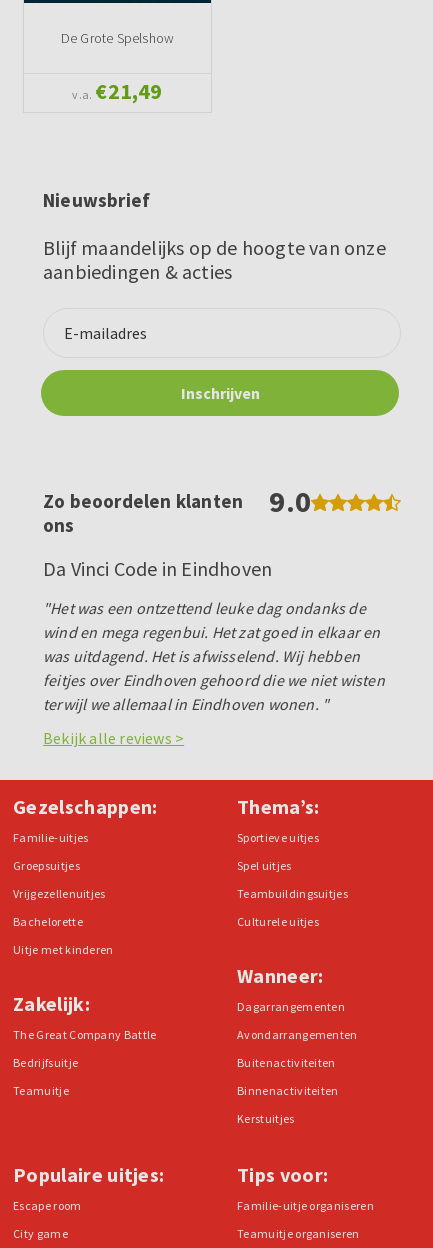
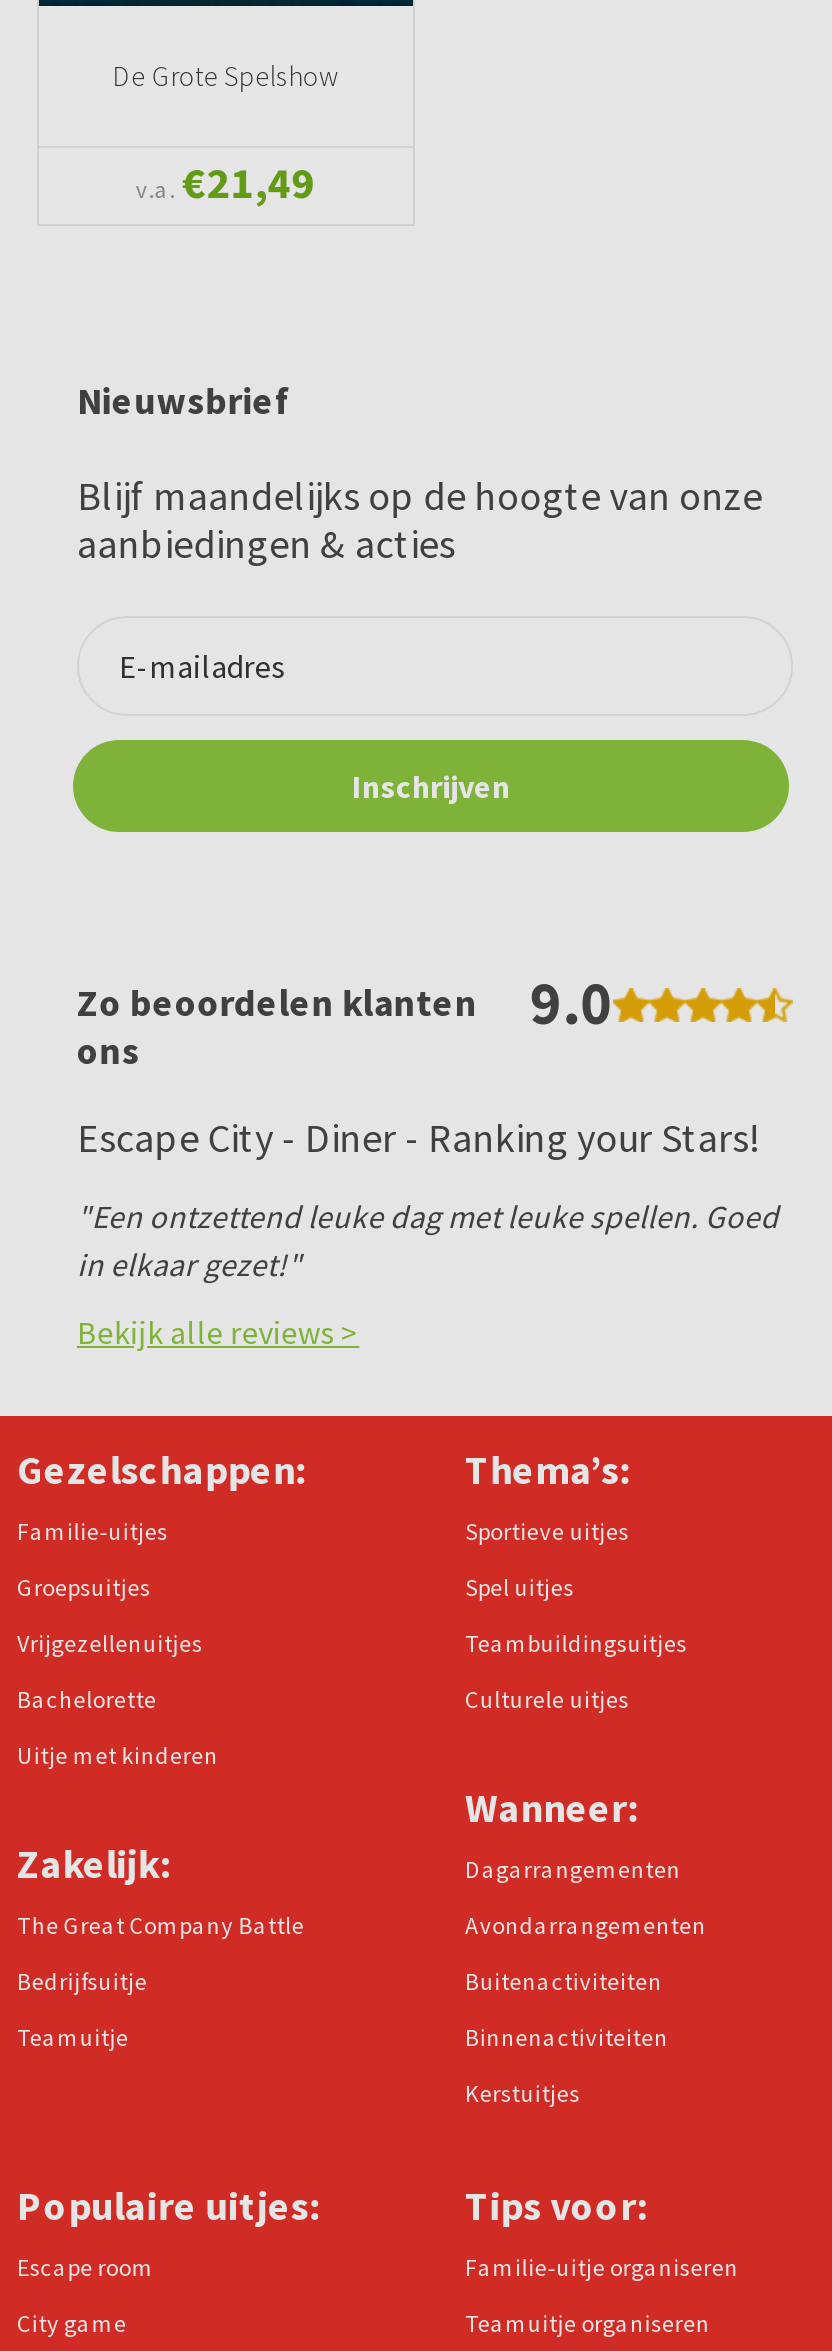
- Da Vinci Code in Eindhoven
+ Escape City - Diner - Ranking your Stars!

- "Het was een ontzettend leuke dag ondanks de
- wind en mega regenbui. Het zat goed in elkaar en
- was uitdagend. Het is afwisselend. Wij hebben
- feitjes over Eindhoven gehoord die we niet wisten
- terwijl we allemaal in Eindhoven wonen. "
+ "Een ontzettend leuke dag met leuke spellen. Goed
+ in elkaar gezet!"
